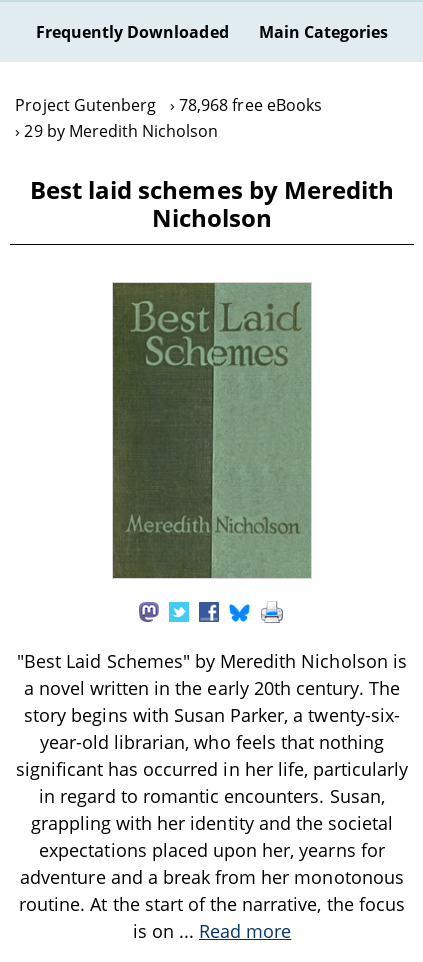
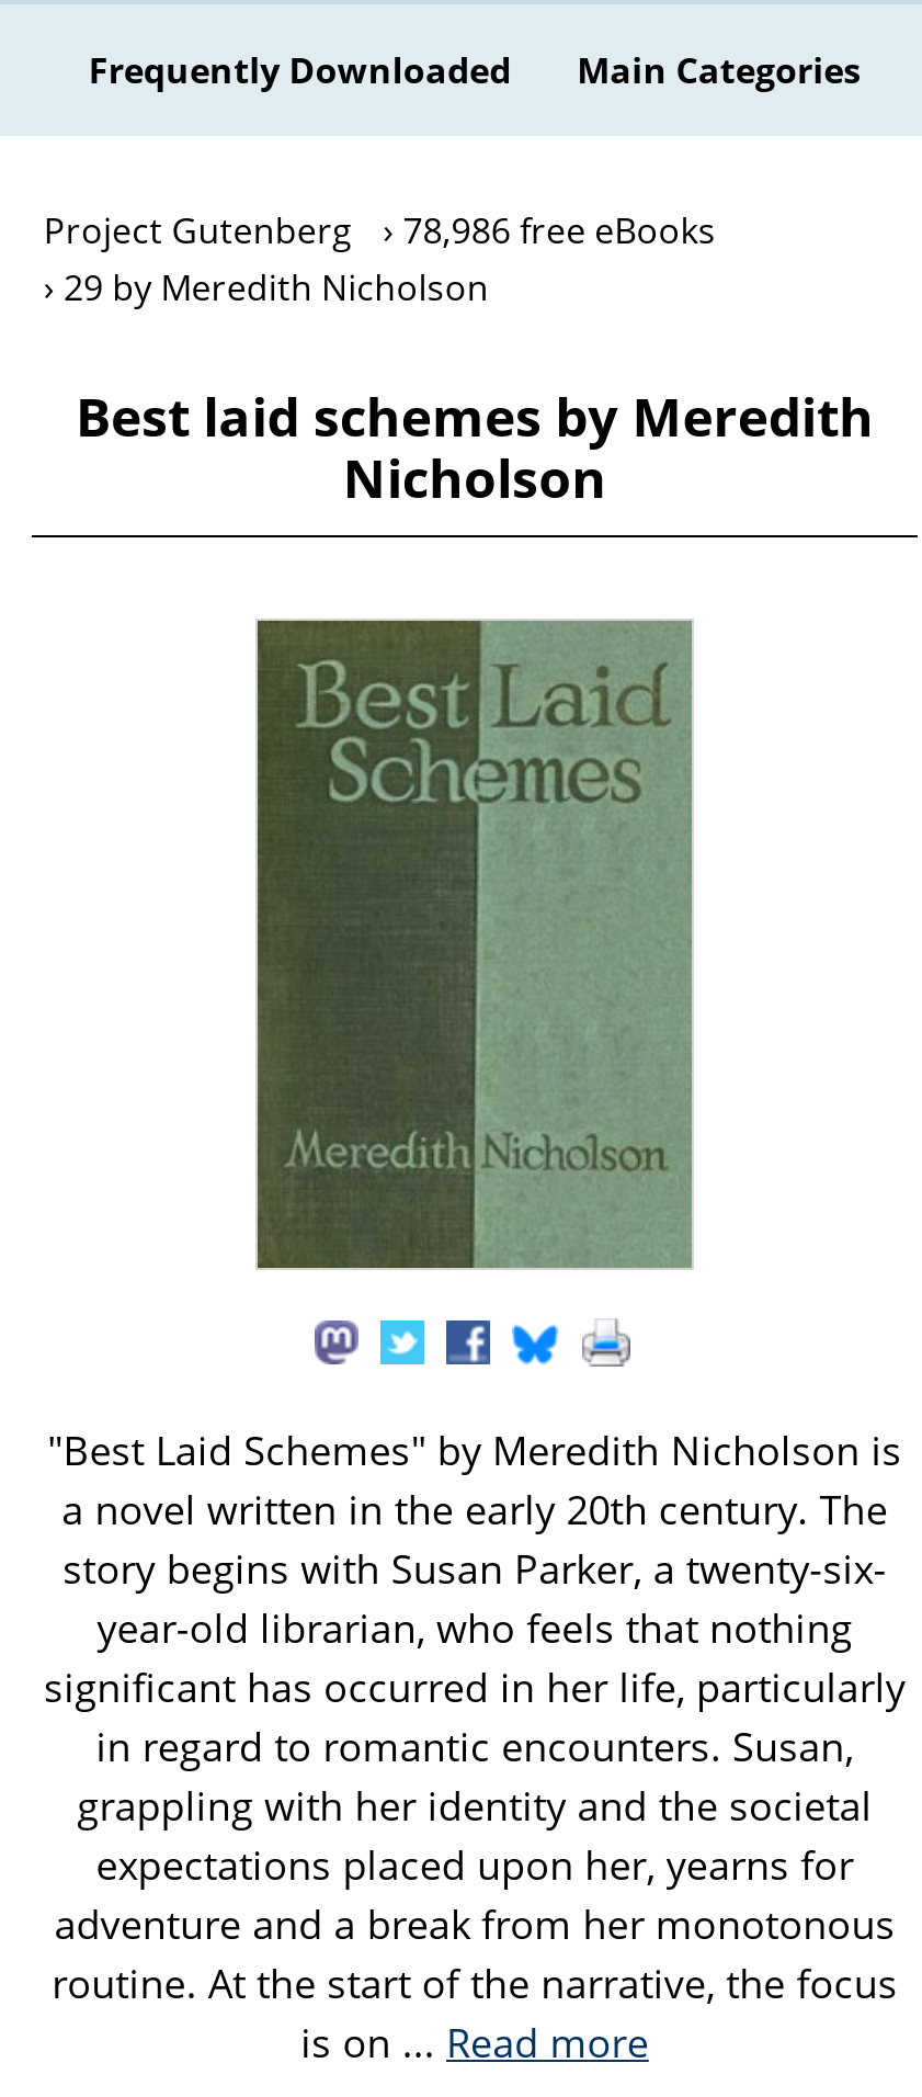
- Project Gutenberg 78,968 free eBooks
+ Project Gutenberg 78,986 free eBooks
